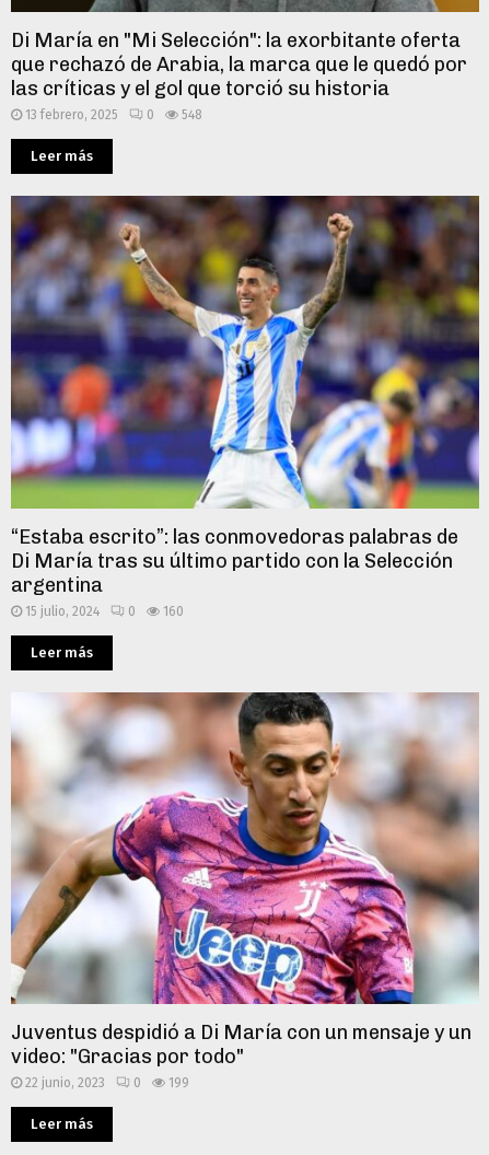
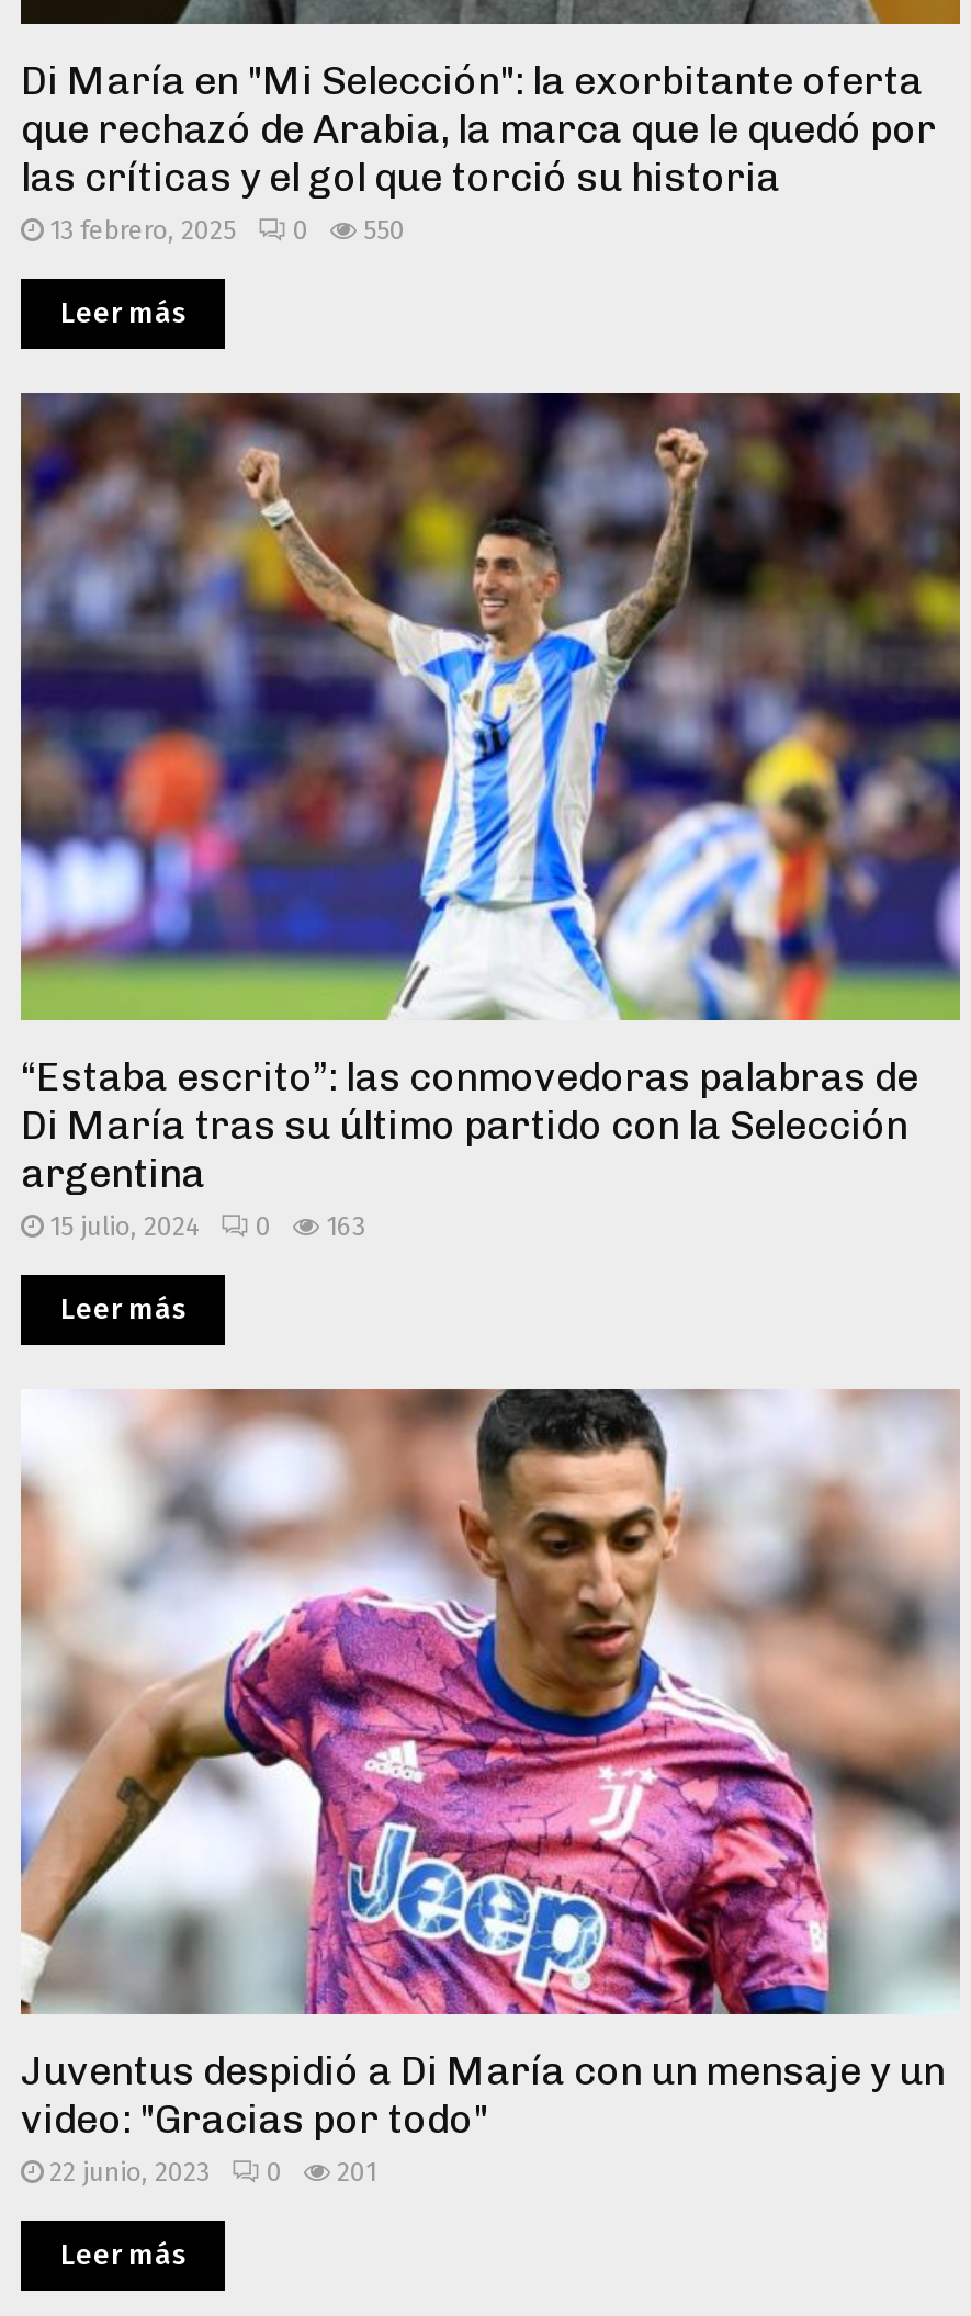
- 13 febrero, 2025 0 548
+ 13 febrero, 2025 0 550

- 15 julio, 2024 0 160
+ 15 julio, 2024 0 163

- 22 junio, 2023 0 199
+ 22 junio, 2023 0 201
